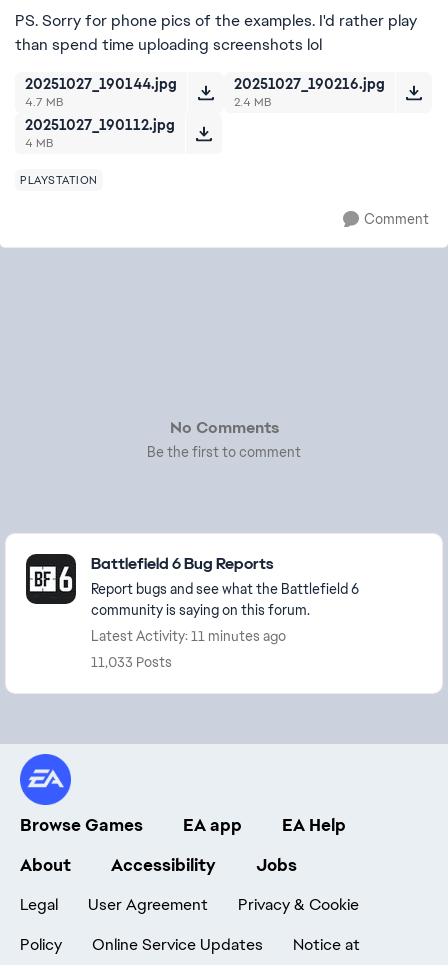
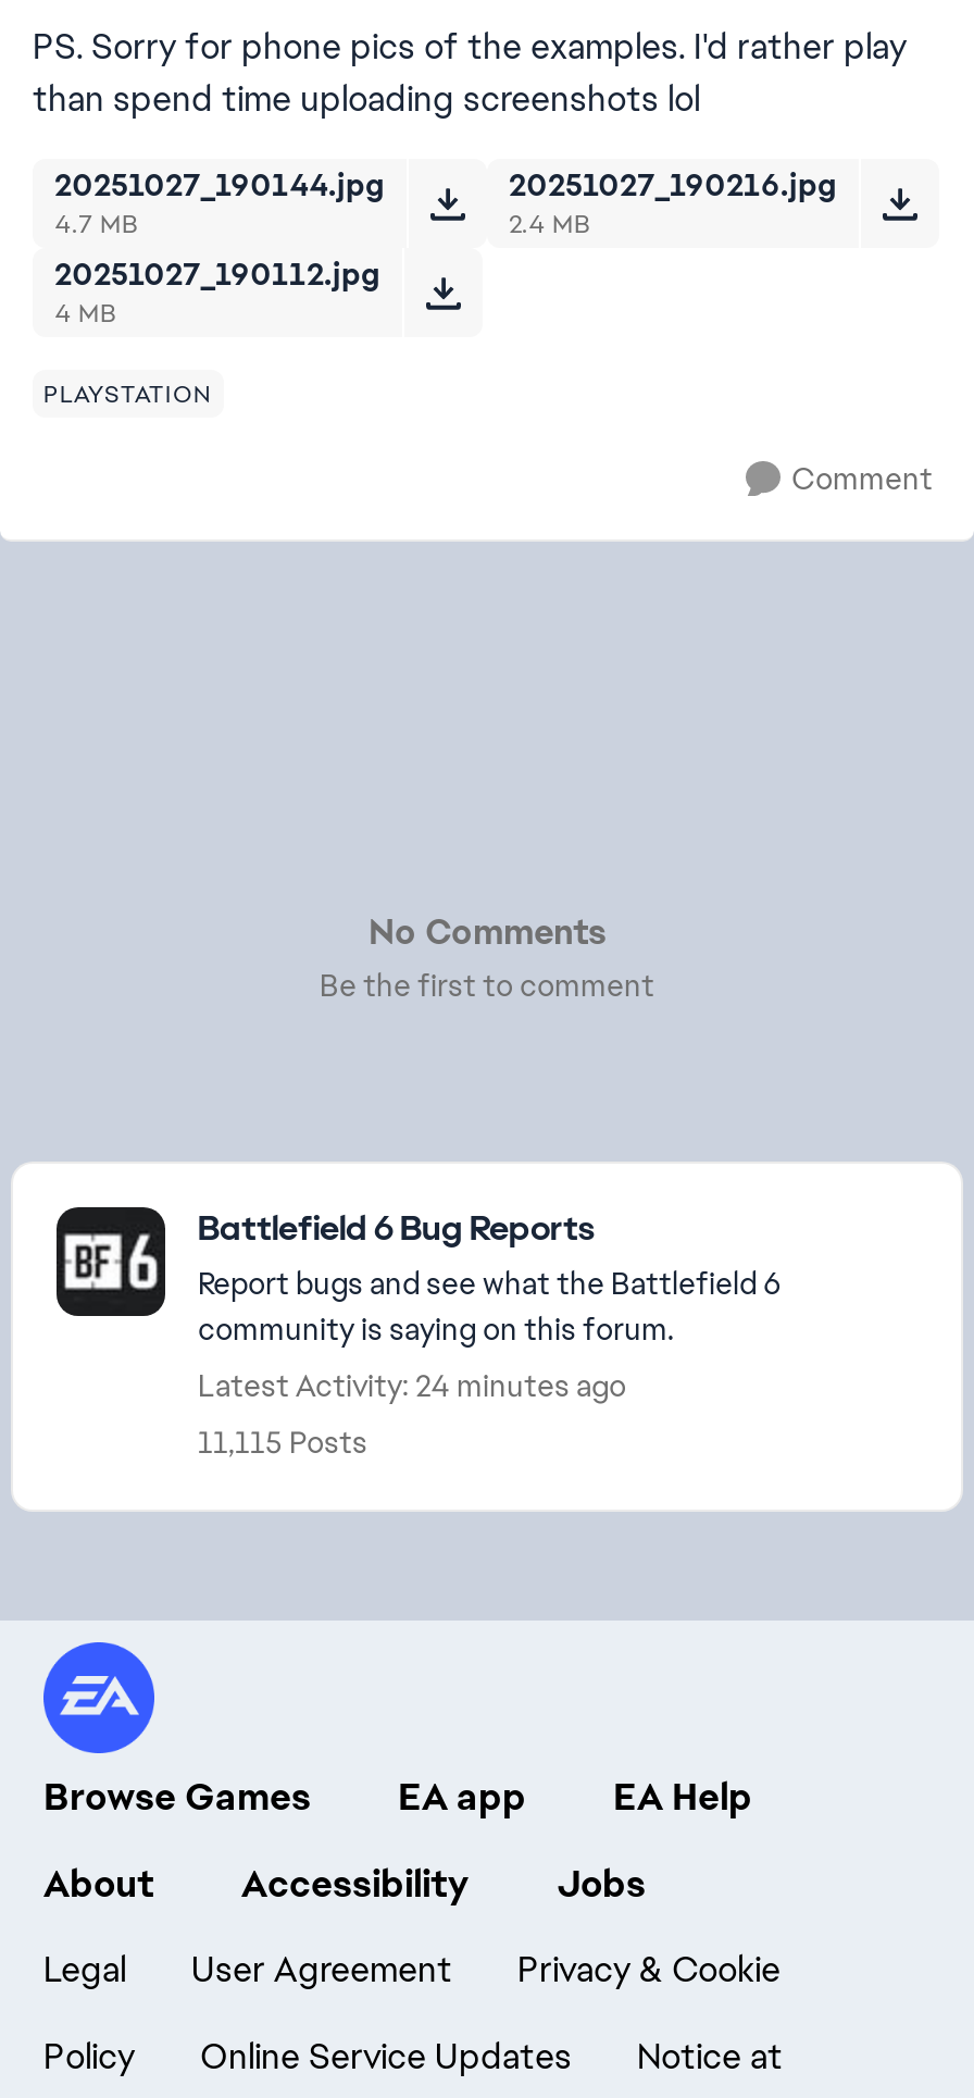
- Latest Activity: 11 minutes ago
+ Latest Activity: 24 minutes ago

- 11,033 Posts
+ 11,115 Posts
